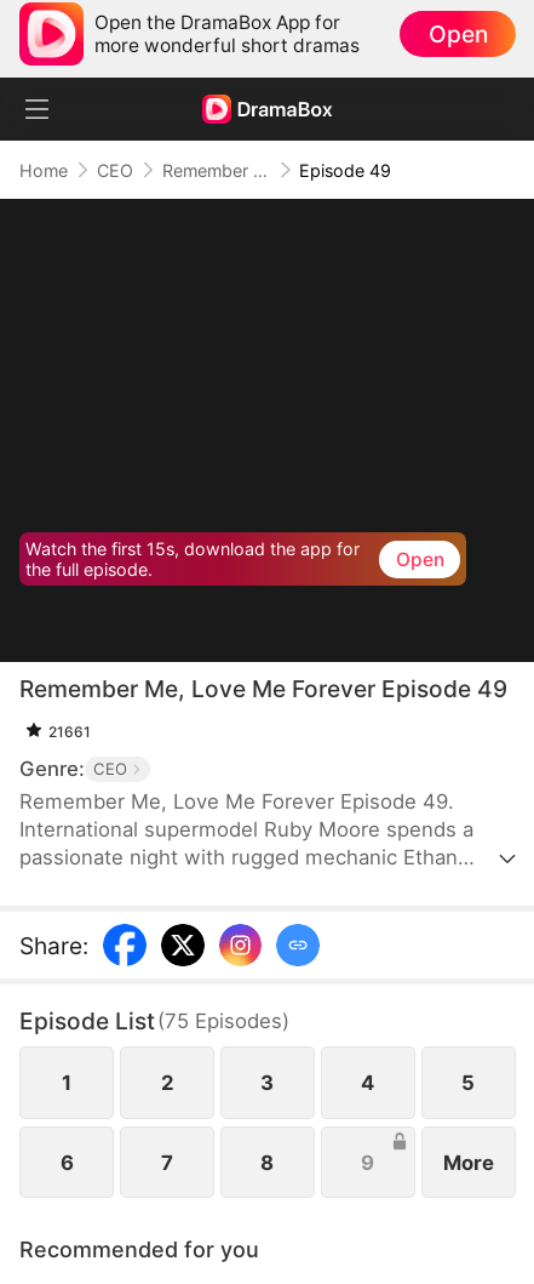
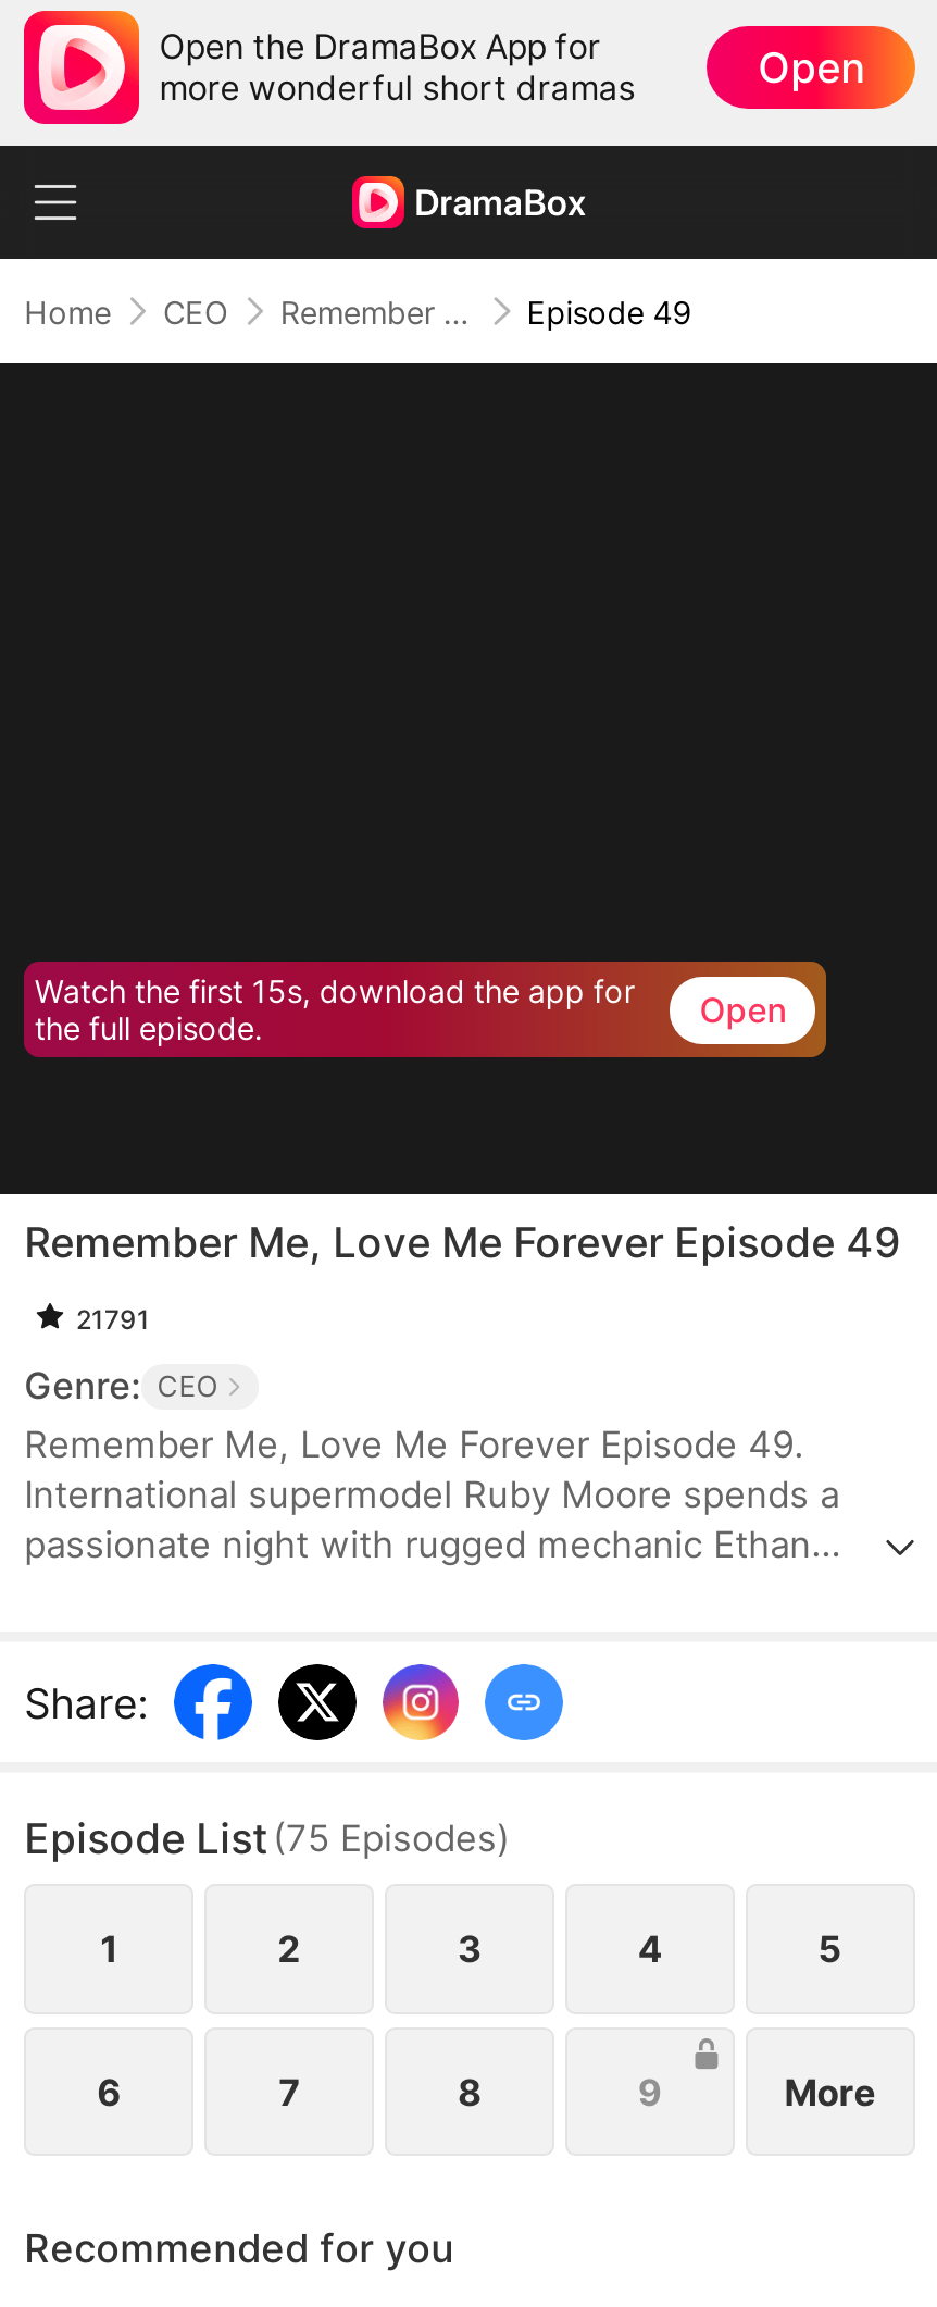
- 21661
+ 21791
